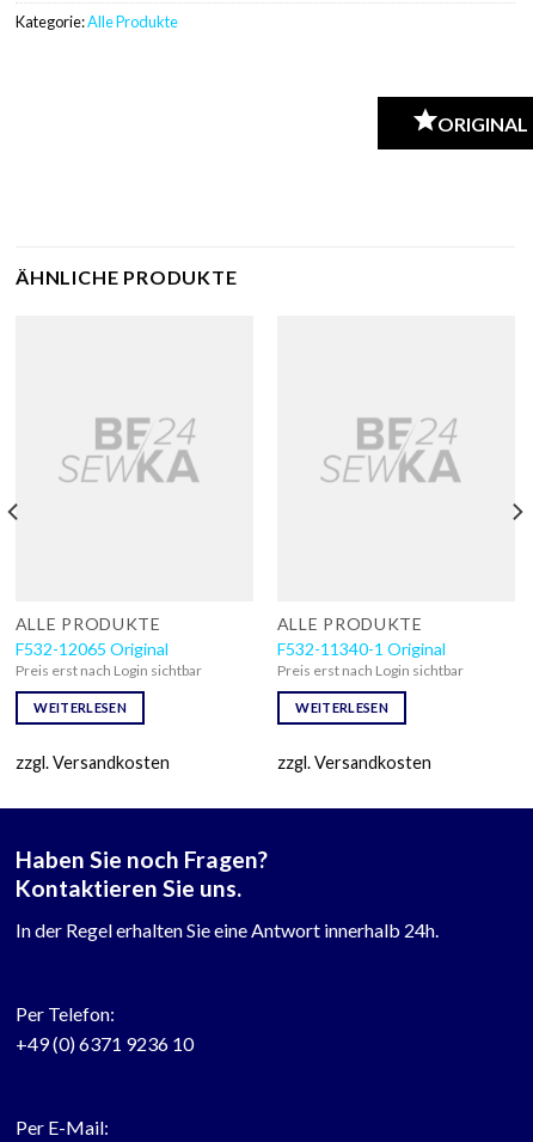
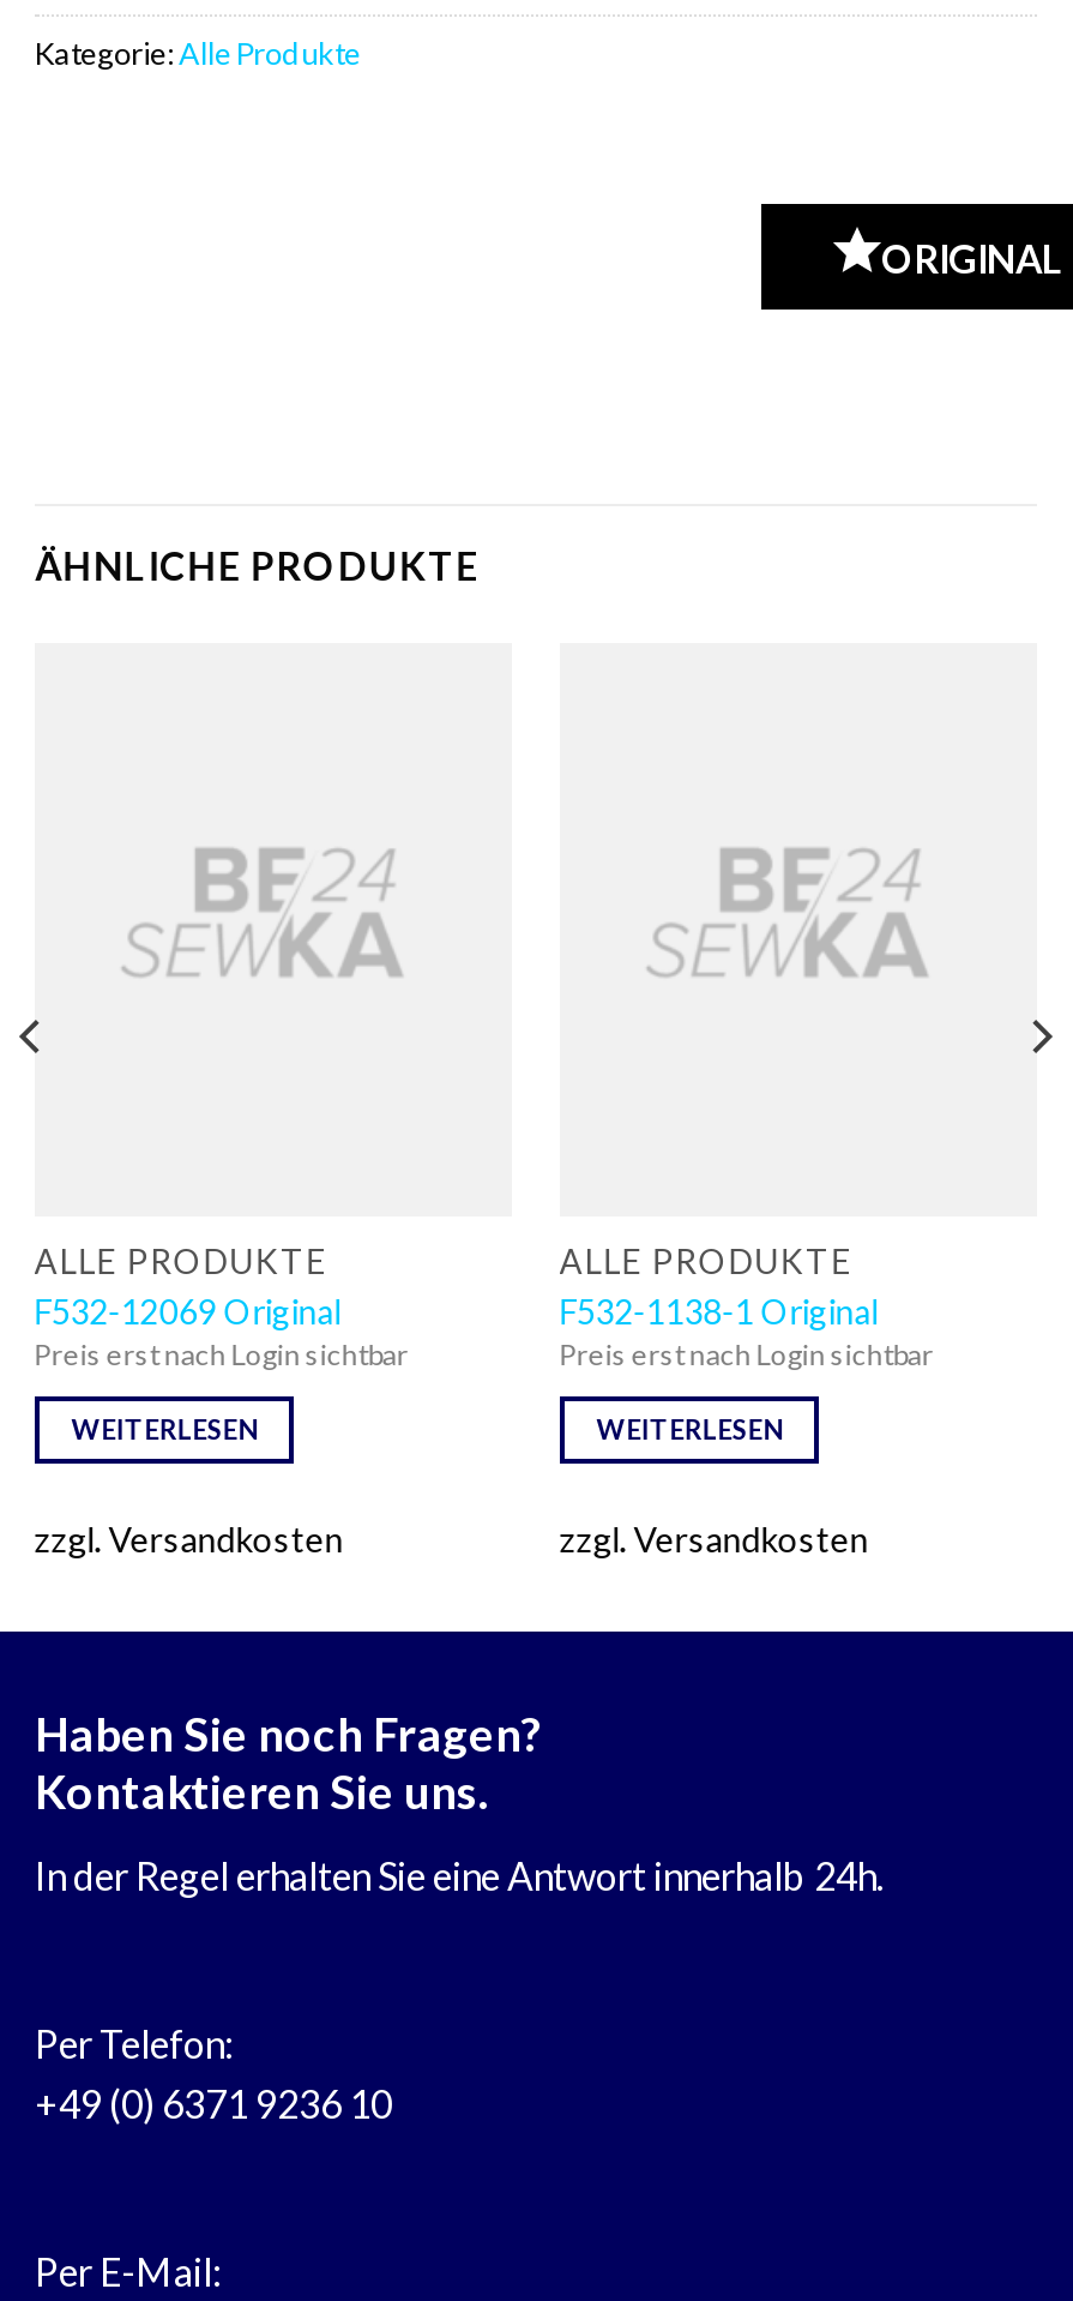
- F532-12065 Original
+ F532-12069 Original

- F532-11340-1 Original
+ F532-1138-1 Original
